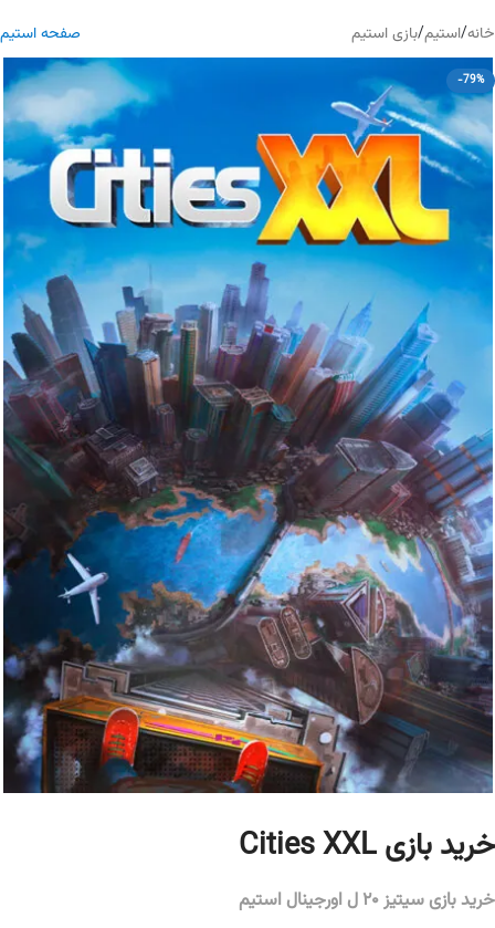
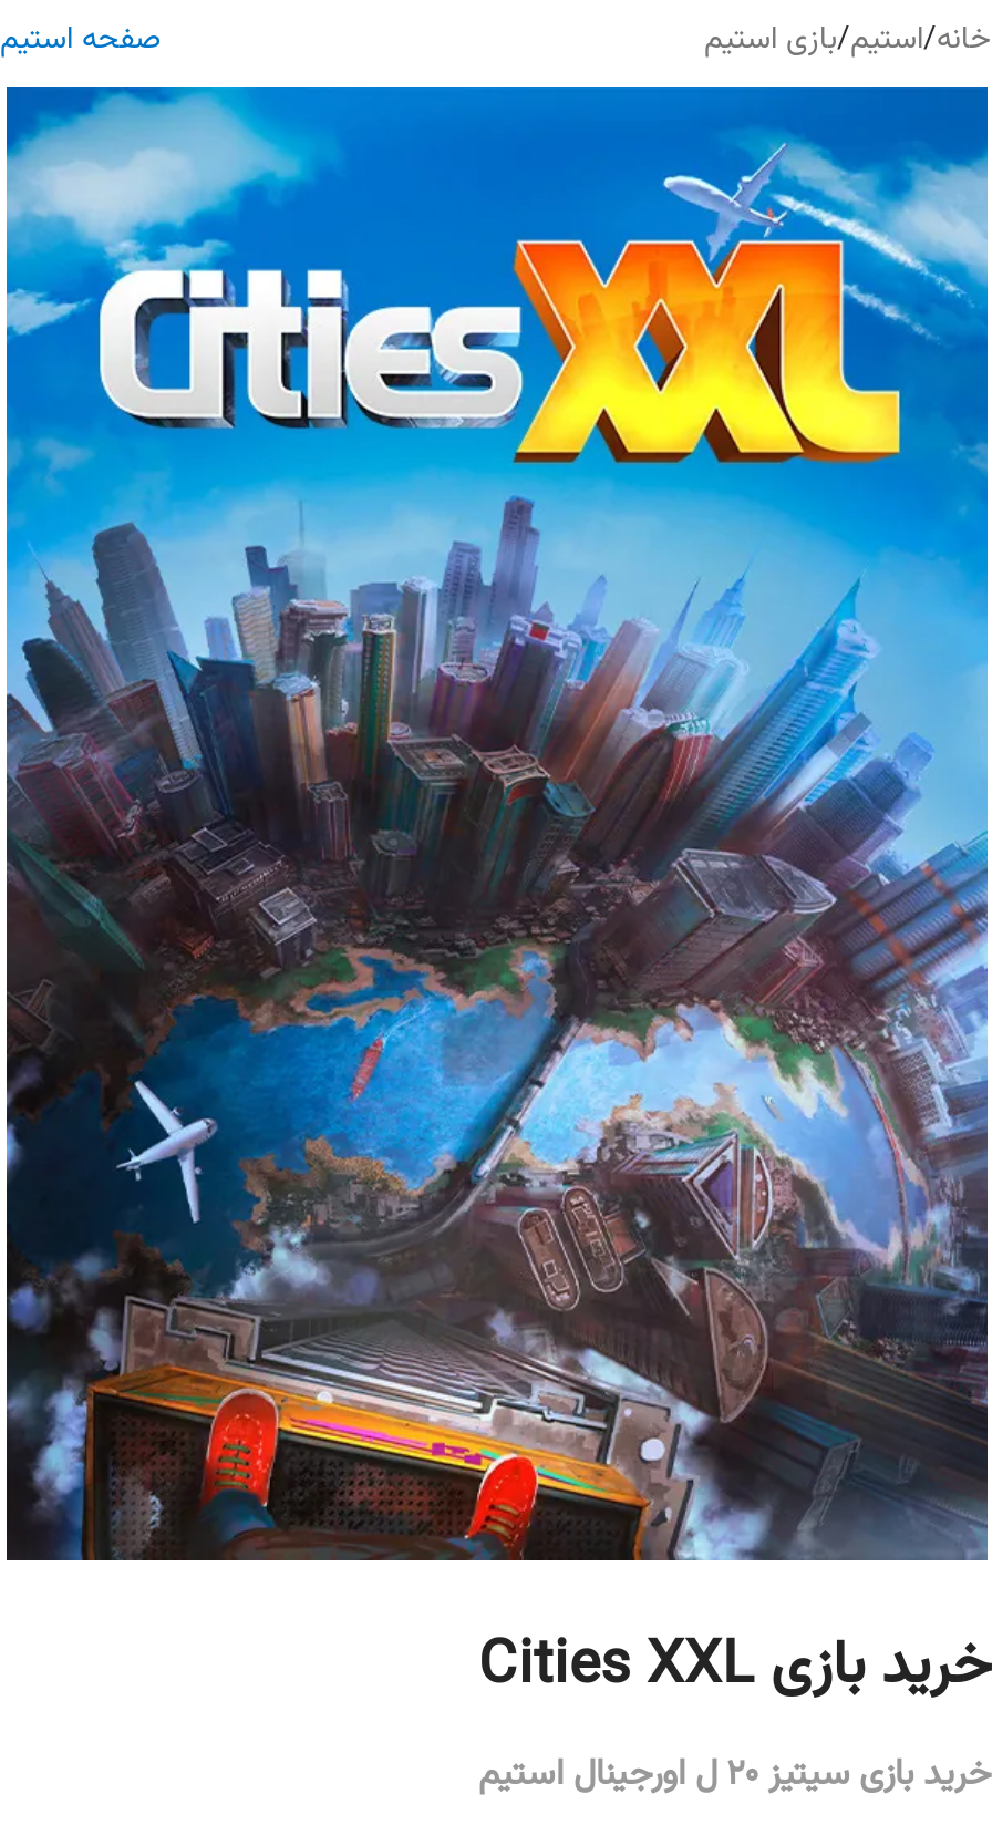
- -79%
